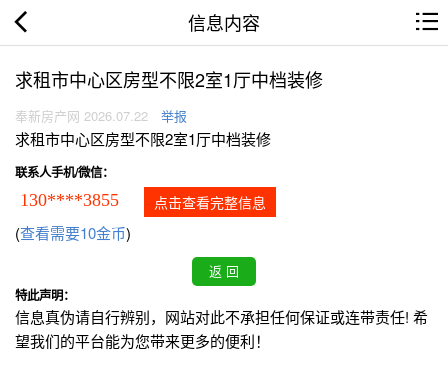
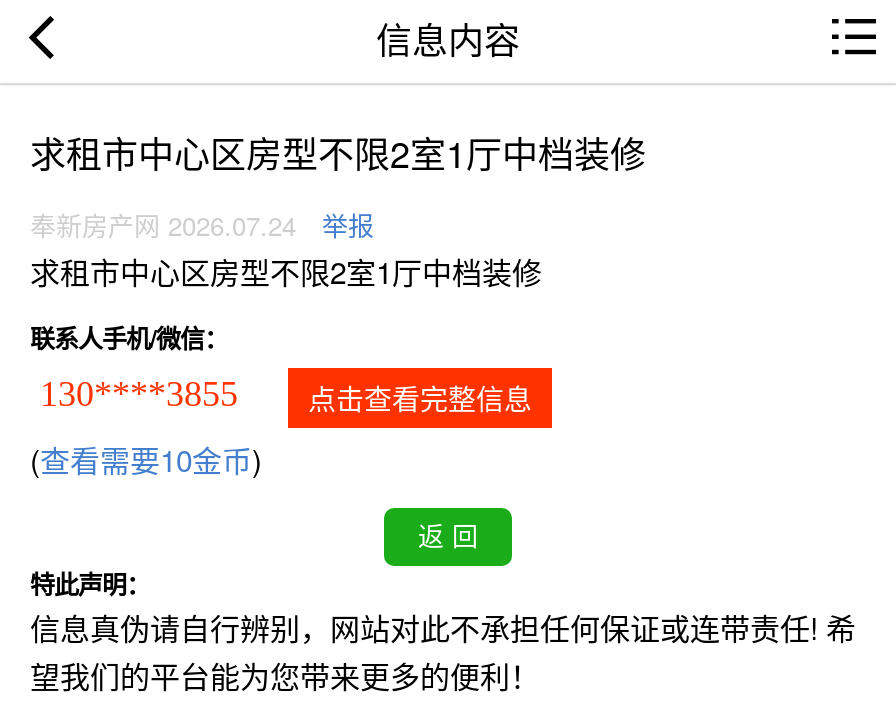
- 奉新房产网 2026.07.22 举报
+ 奉新房产网 2026.07.24 举报
